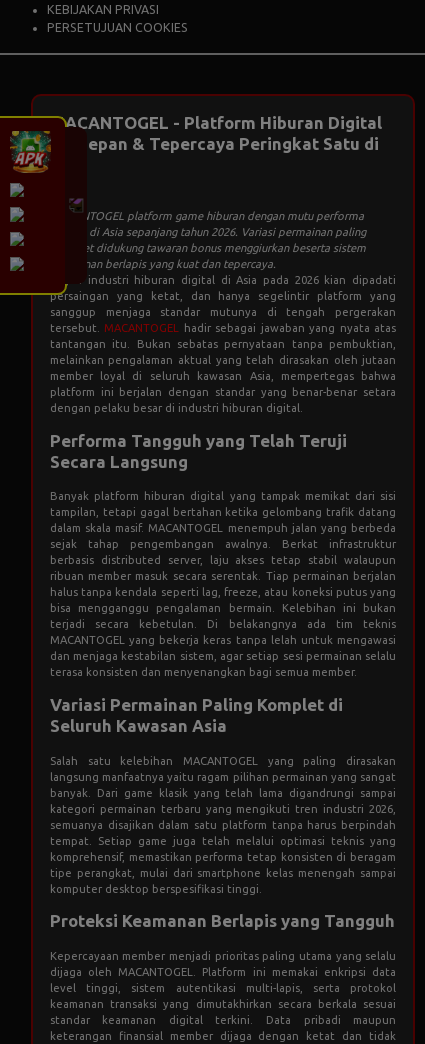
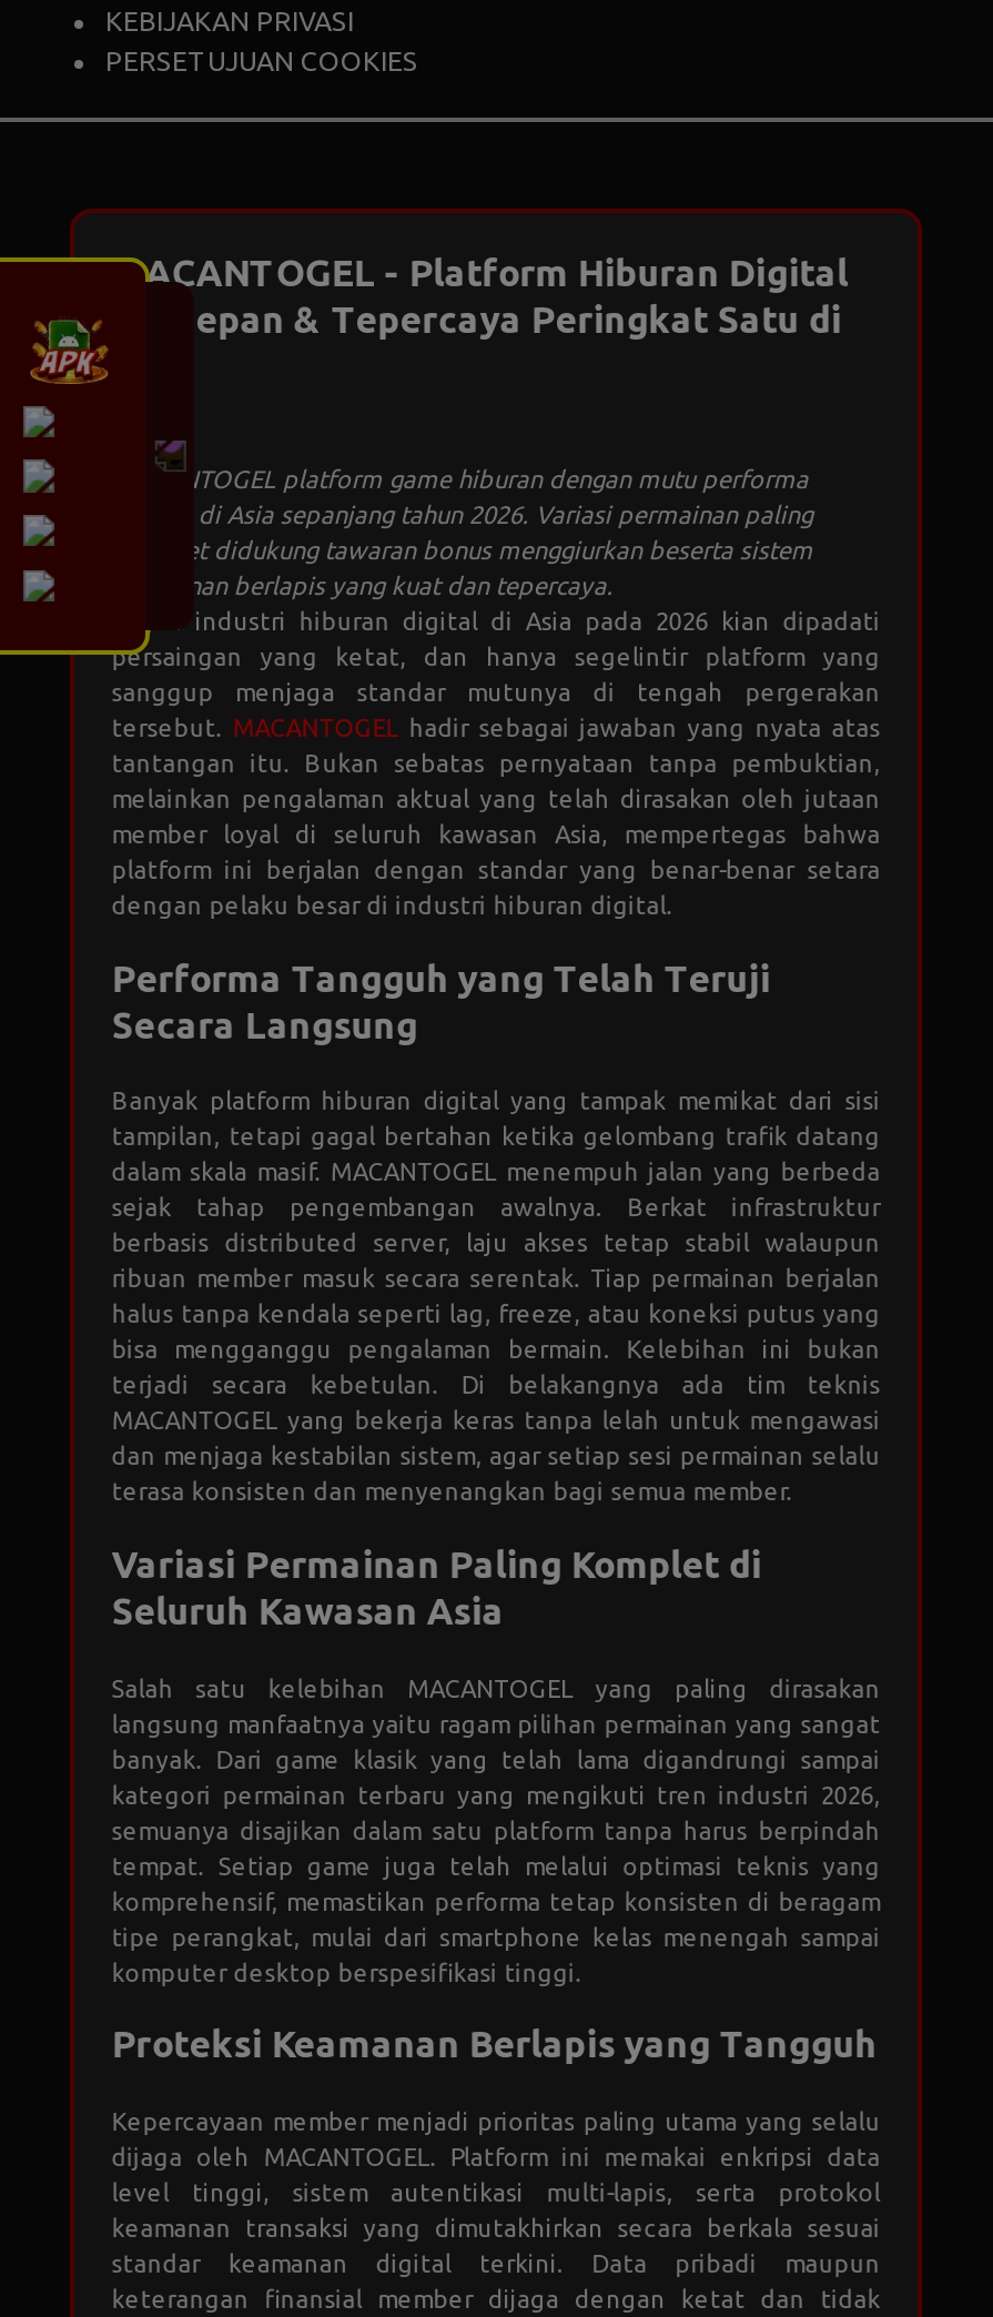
- [image]
+ [image]
